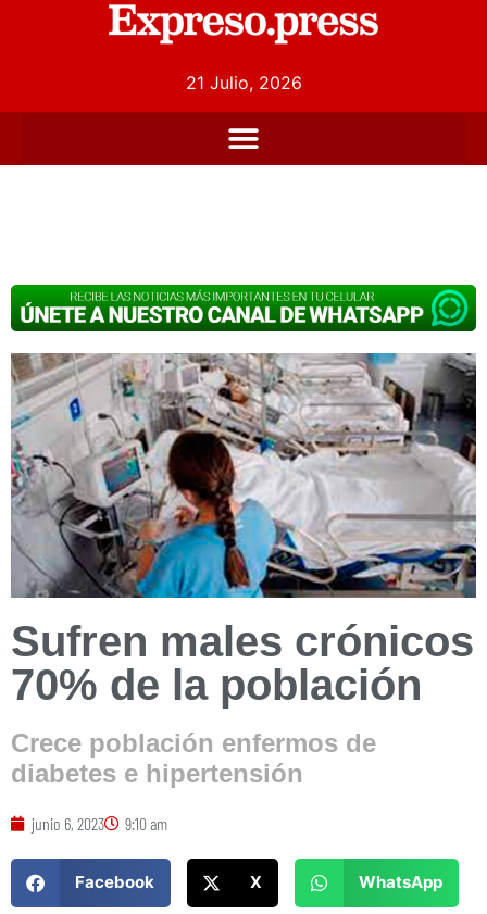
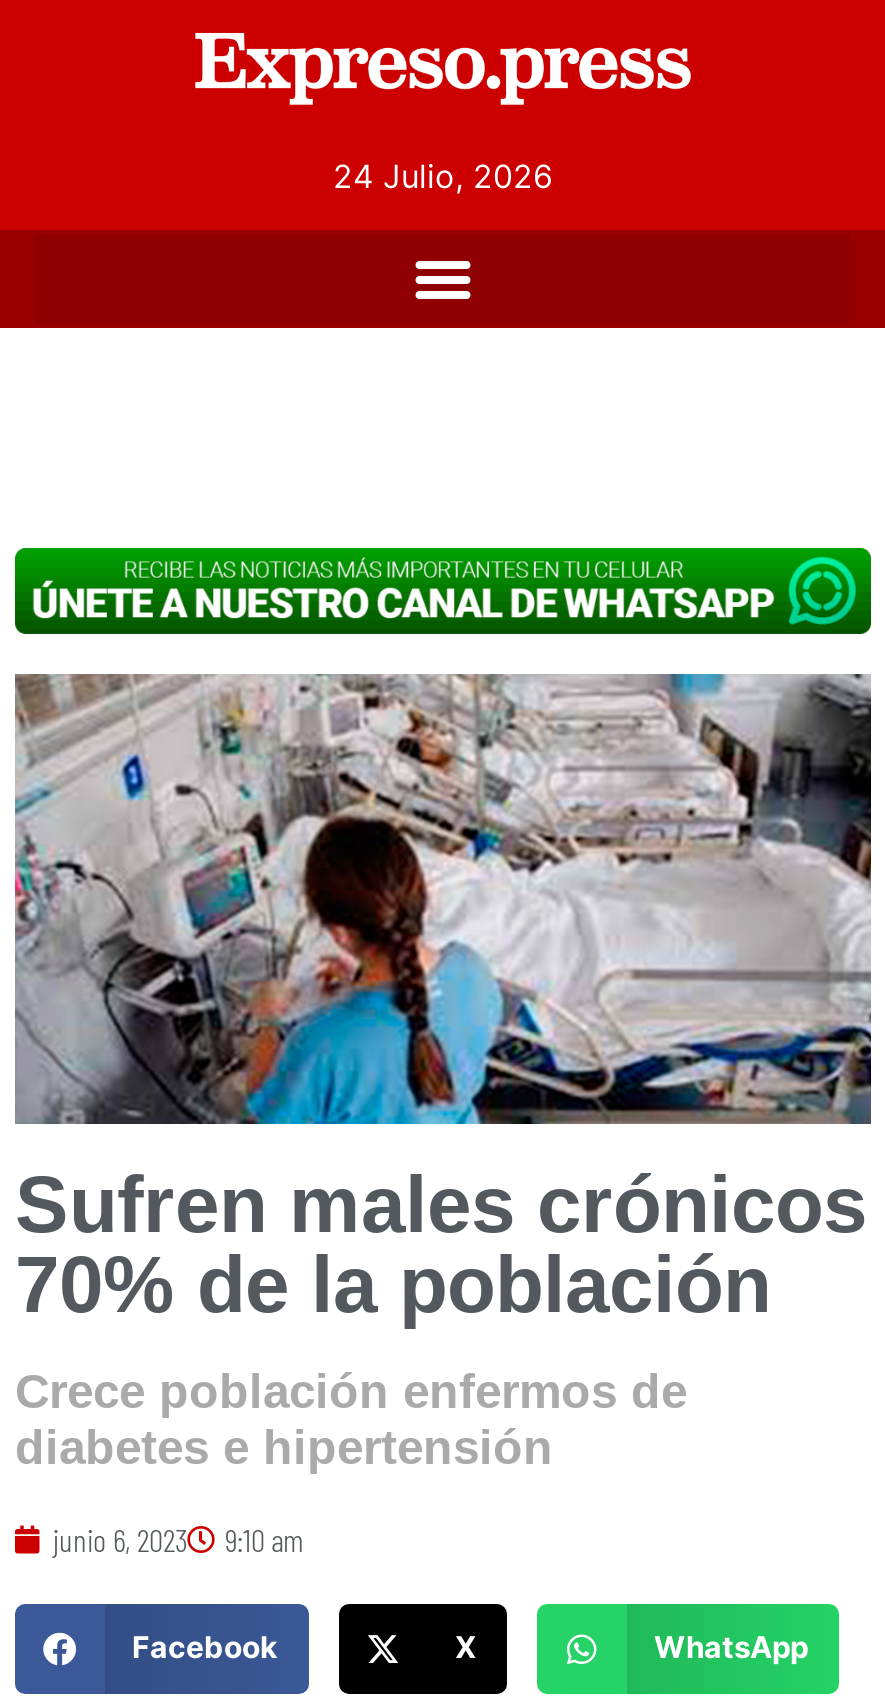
- 21 Julio, 2026
+ 24 Julio, 2026
